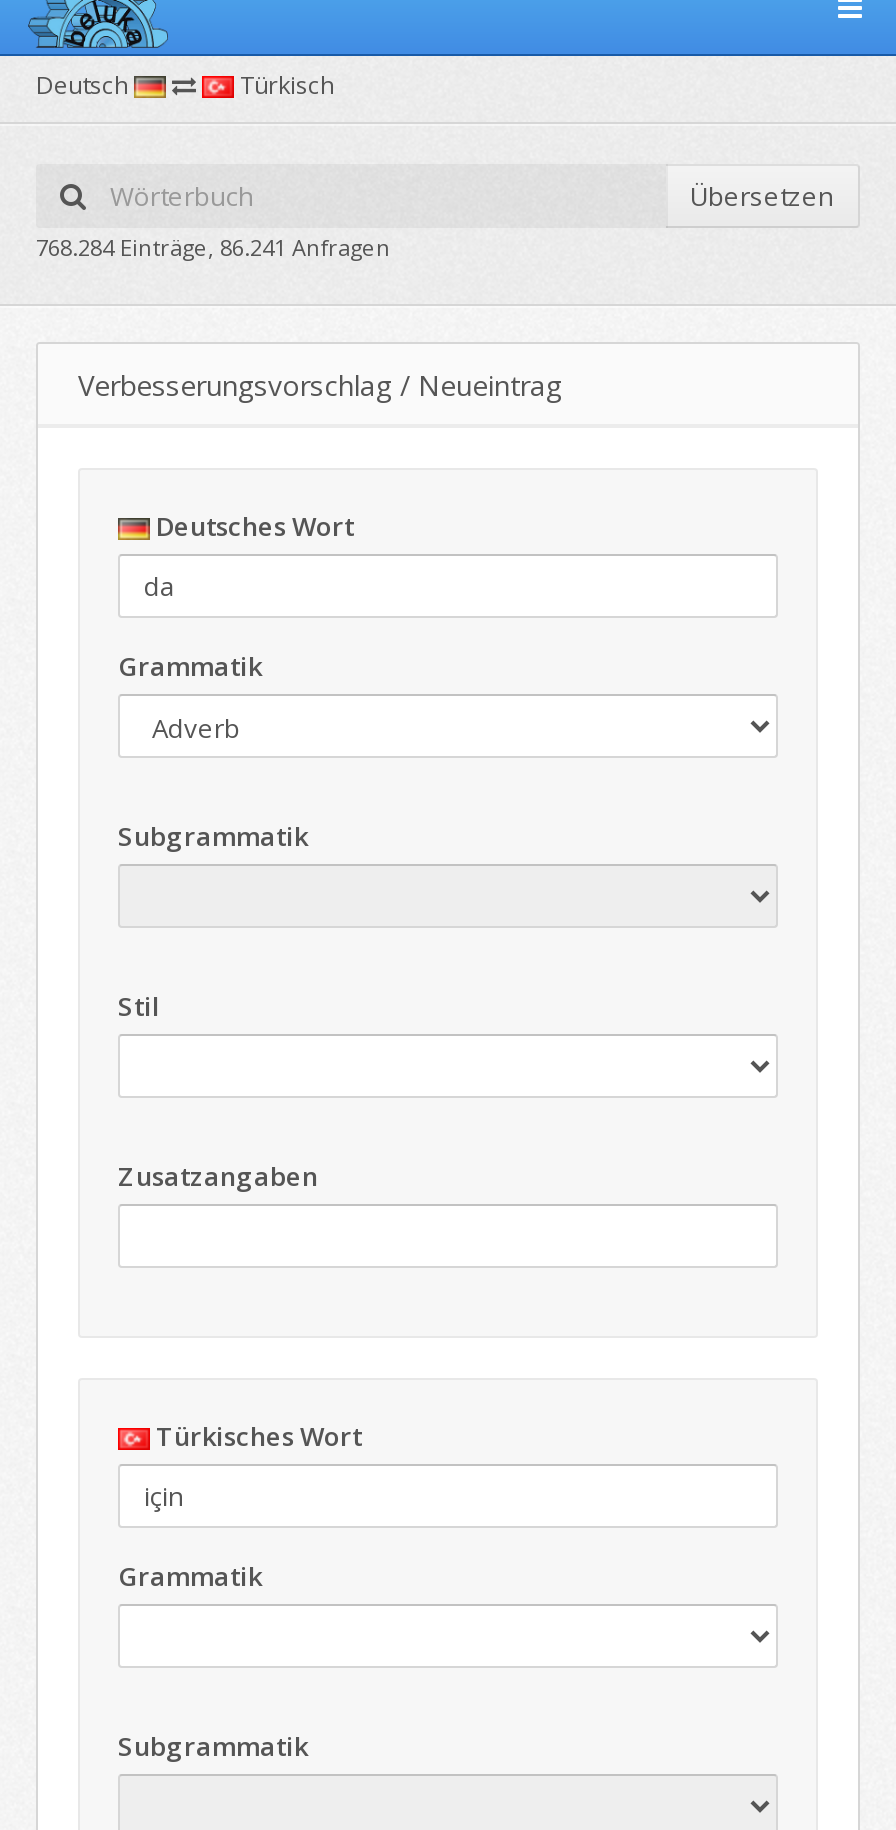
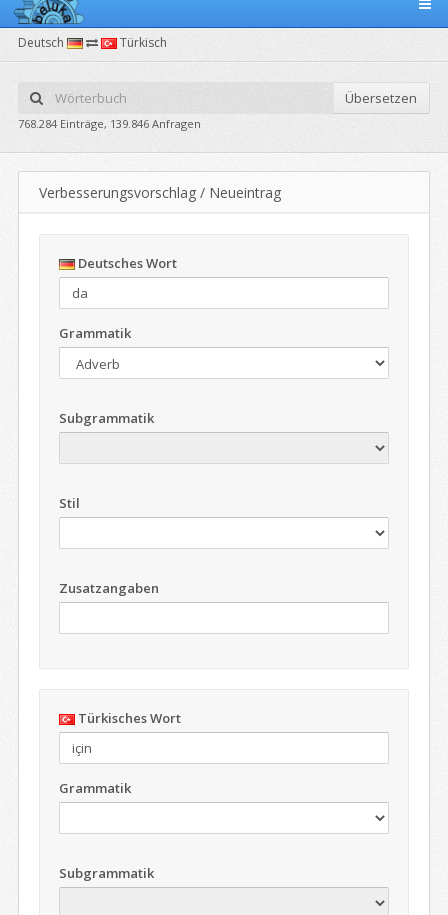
- 768.284 Einträge, 86.241 Anfragen
+ 768.284 Einträge, 139.846 Anfragen
